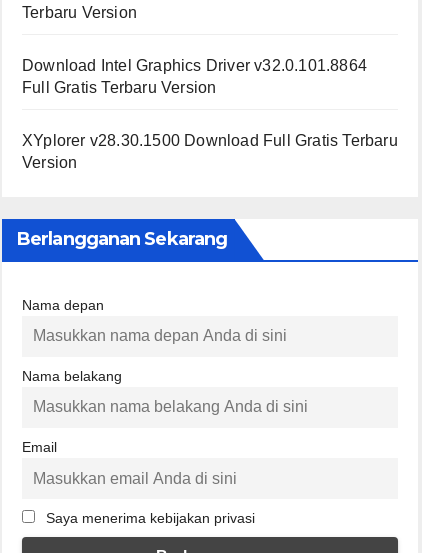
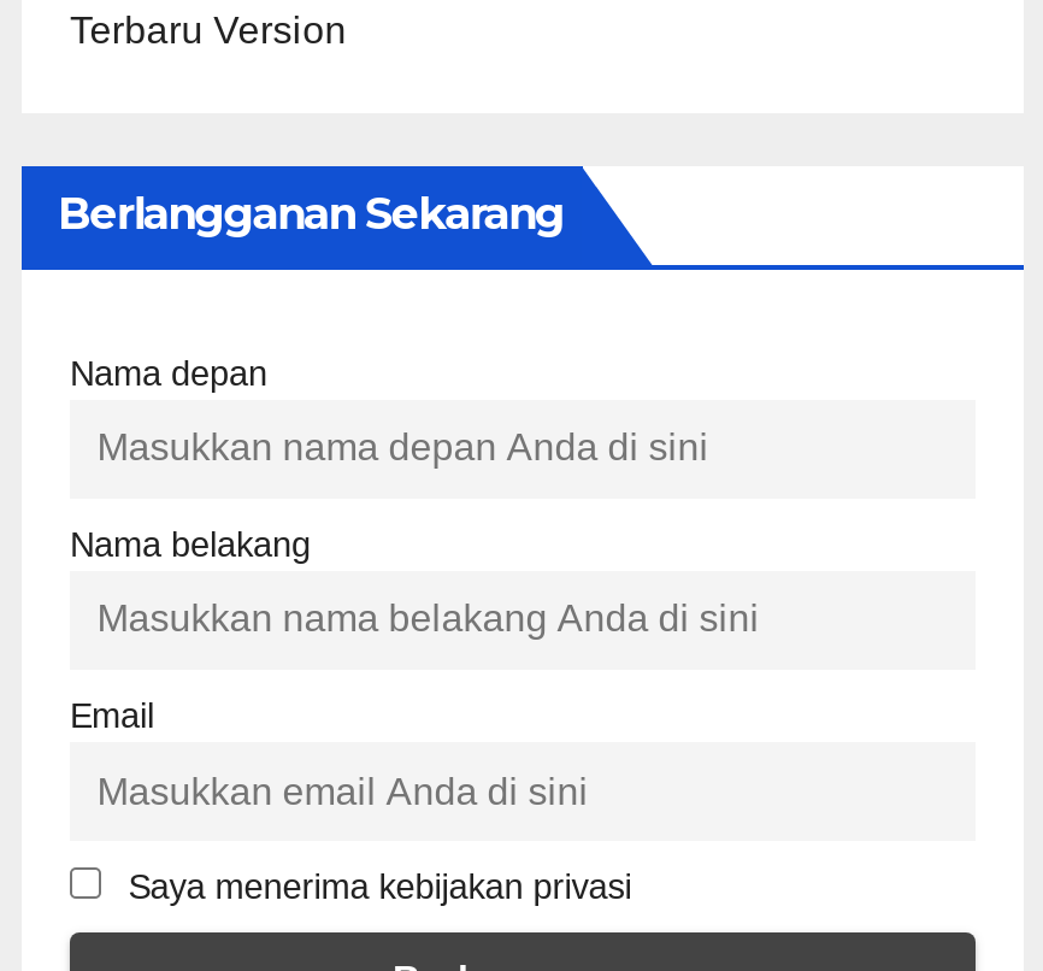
- Download Intel Graphics Driver v32.0.101.8864
- Full Gratis Terbaru Version
- XYplorer v28.30.1500 Download Full Gratis Terbaru
- Version
